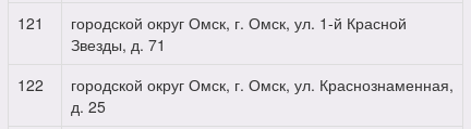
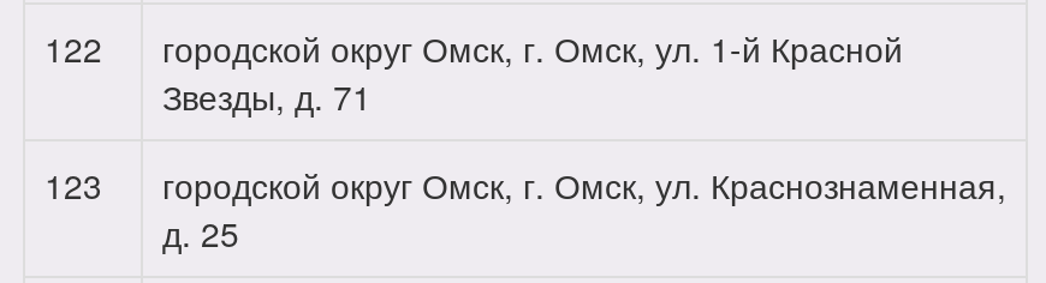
- 121 городской округ Омск, г. Омск, ул. 1-й Красной
+ 122 городской округ Омск, г. Омск, ул. 1-й Красной

- 122 городской округ Омск, г. Омск, ул. Краснознаменная,
+ 123 городской округ Омск, г. Омск, ул. Краснознаменная,
